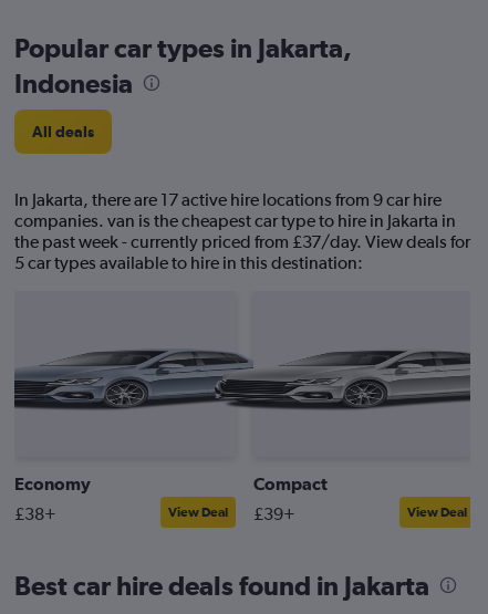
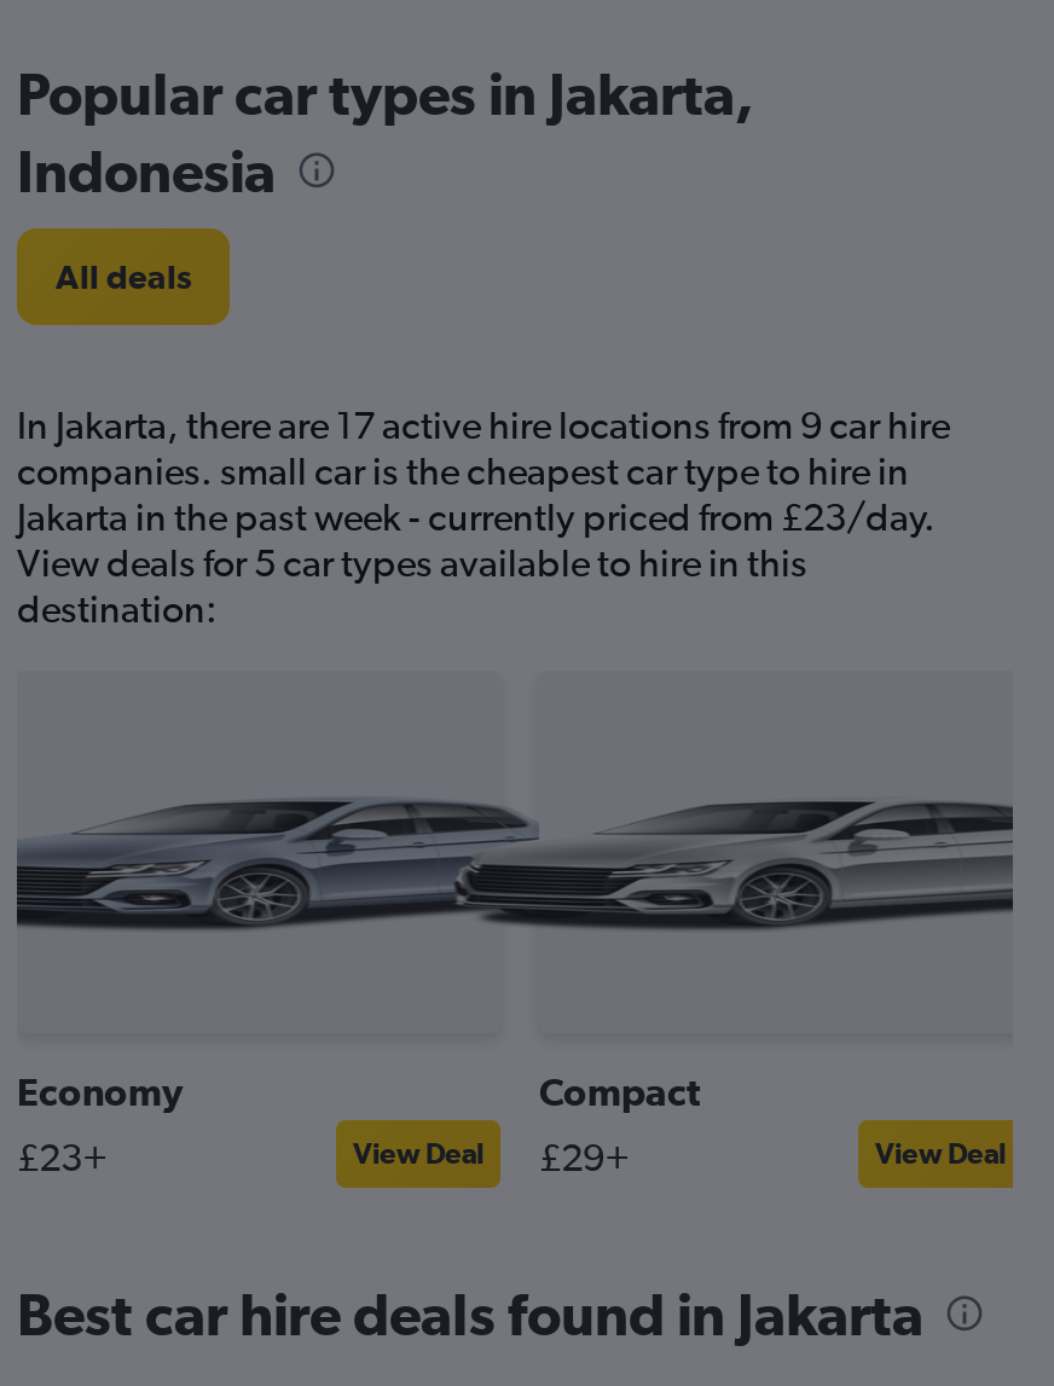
- companies. van is the cheapest car type to hire in Jakarta in
- the past week - currently priced from £37/day. View deals for
- 5 car types available to hire in this destination:
+ companies. small car is the cheapest car type to hire in
+ Jakarta in the past week - currently priced from £23/day.
+ View deals for 5 car types available to hire in this
+ destination:

- £38+
+ £23+

- View Deal £39+
+ View Deal £29+
